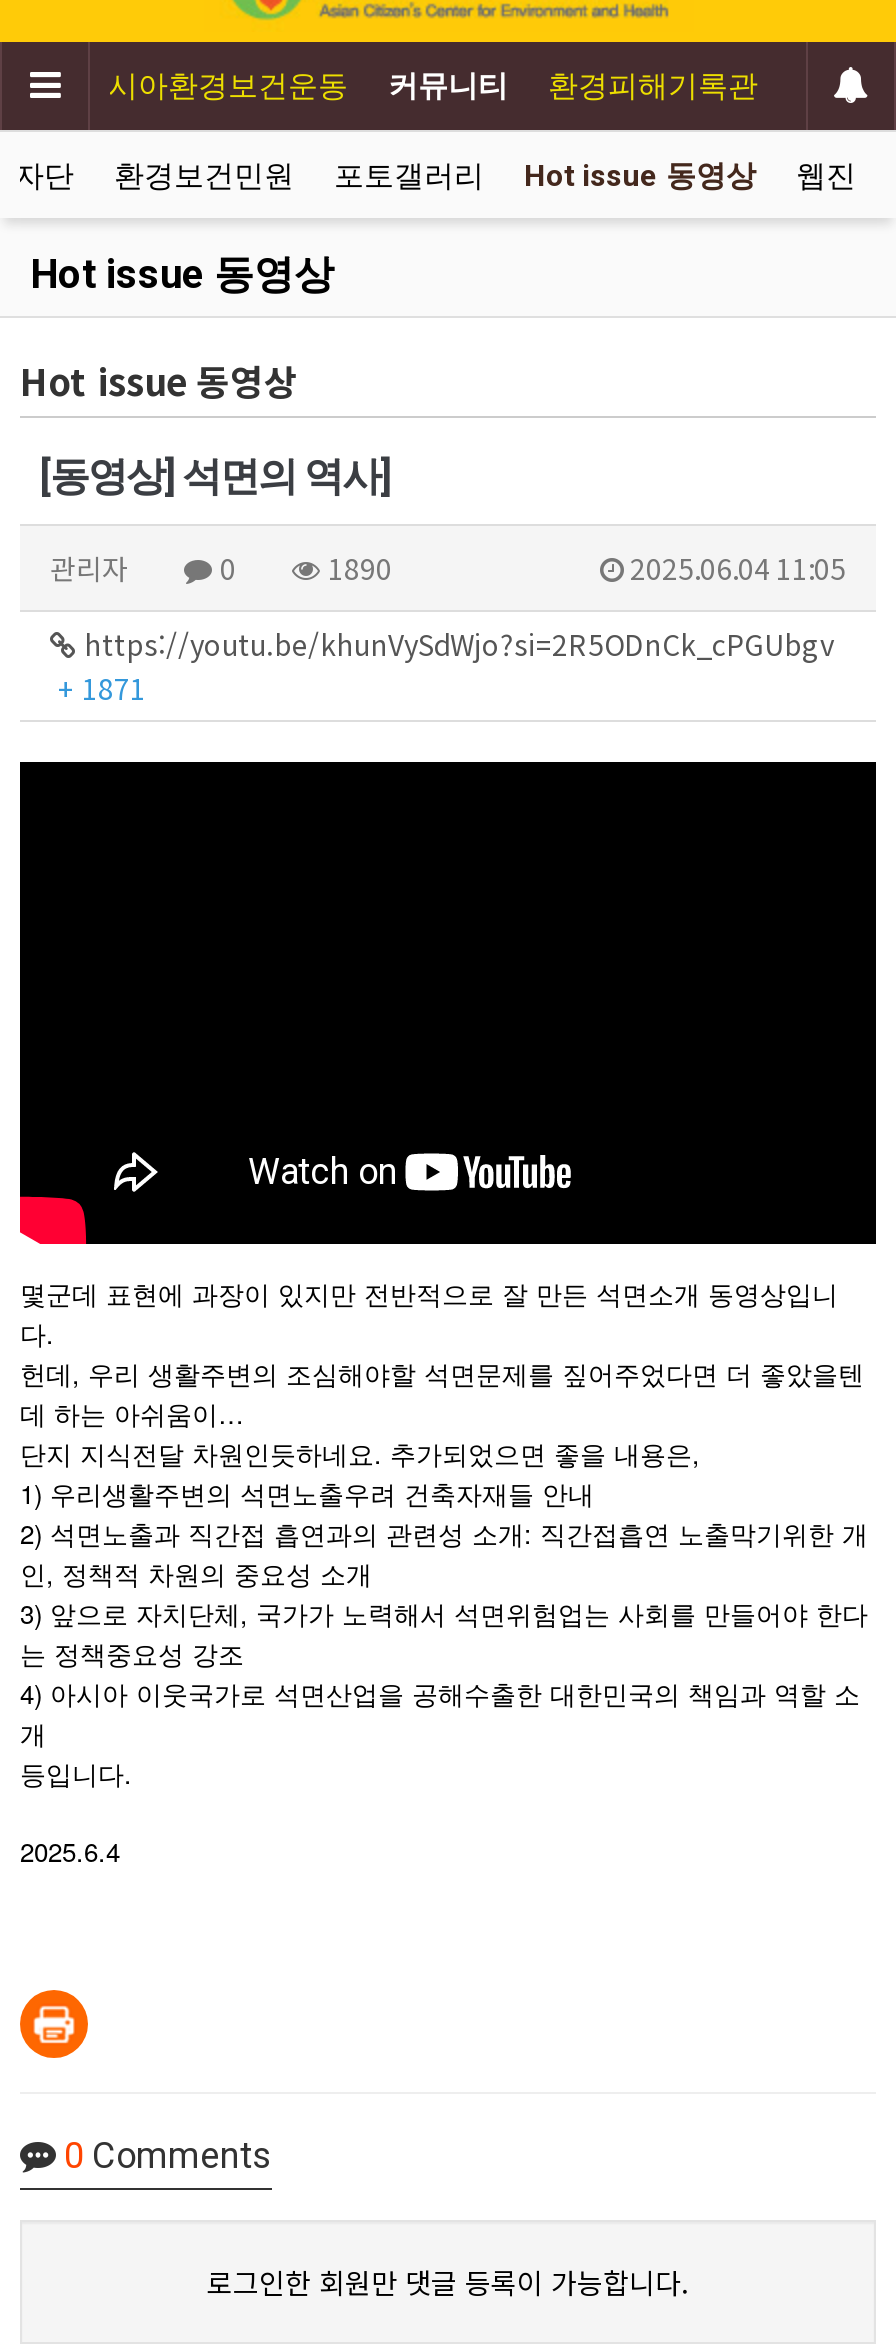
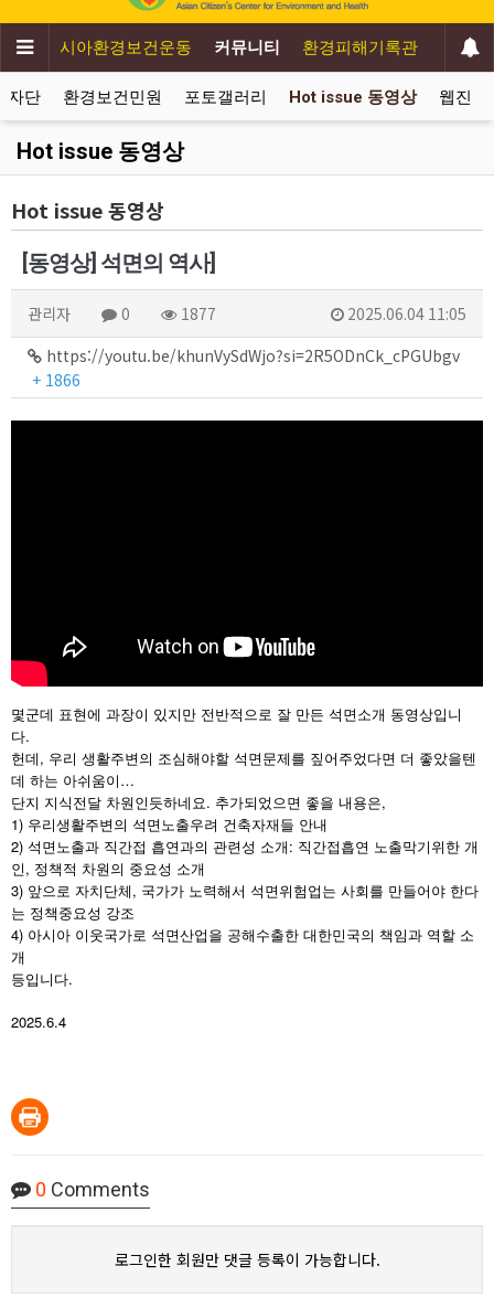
- 0 1890
+ 0 1877

- + 1871
+ + 1866
